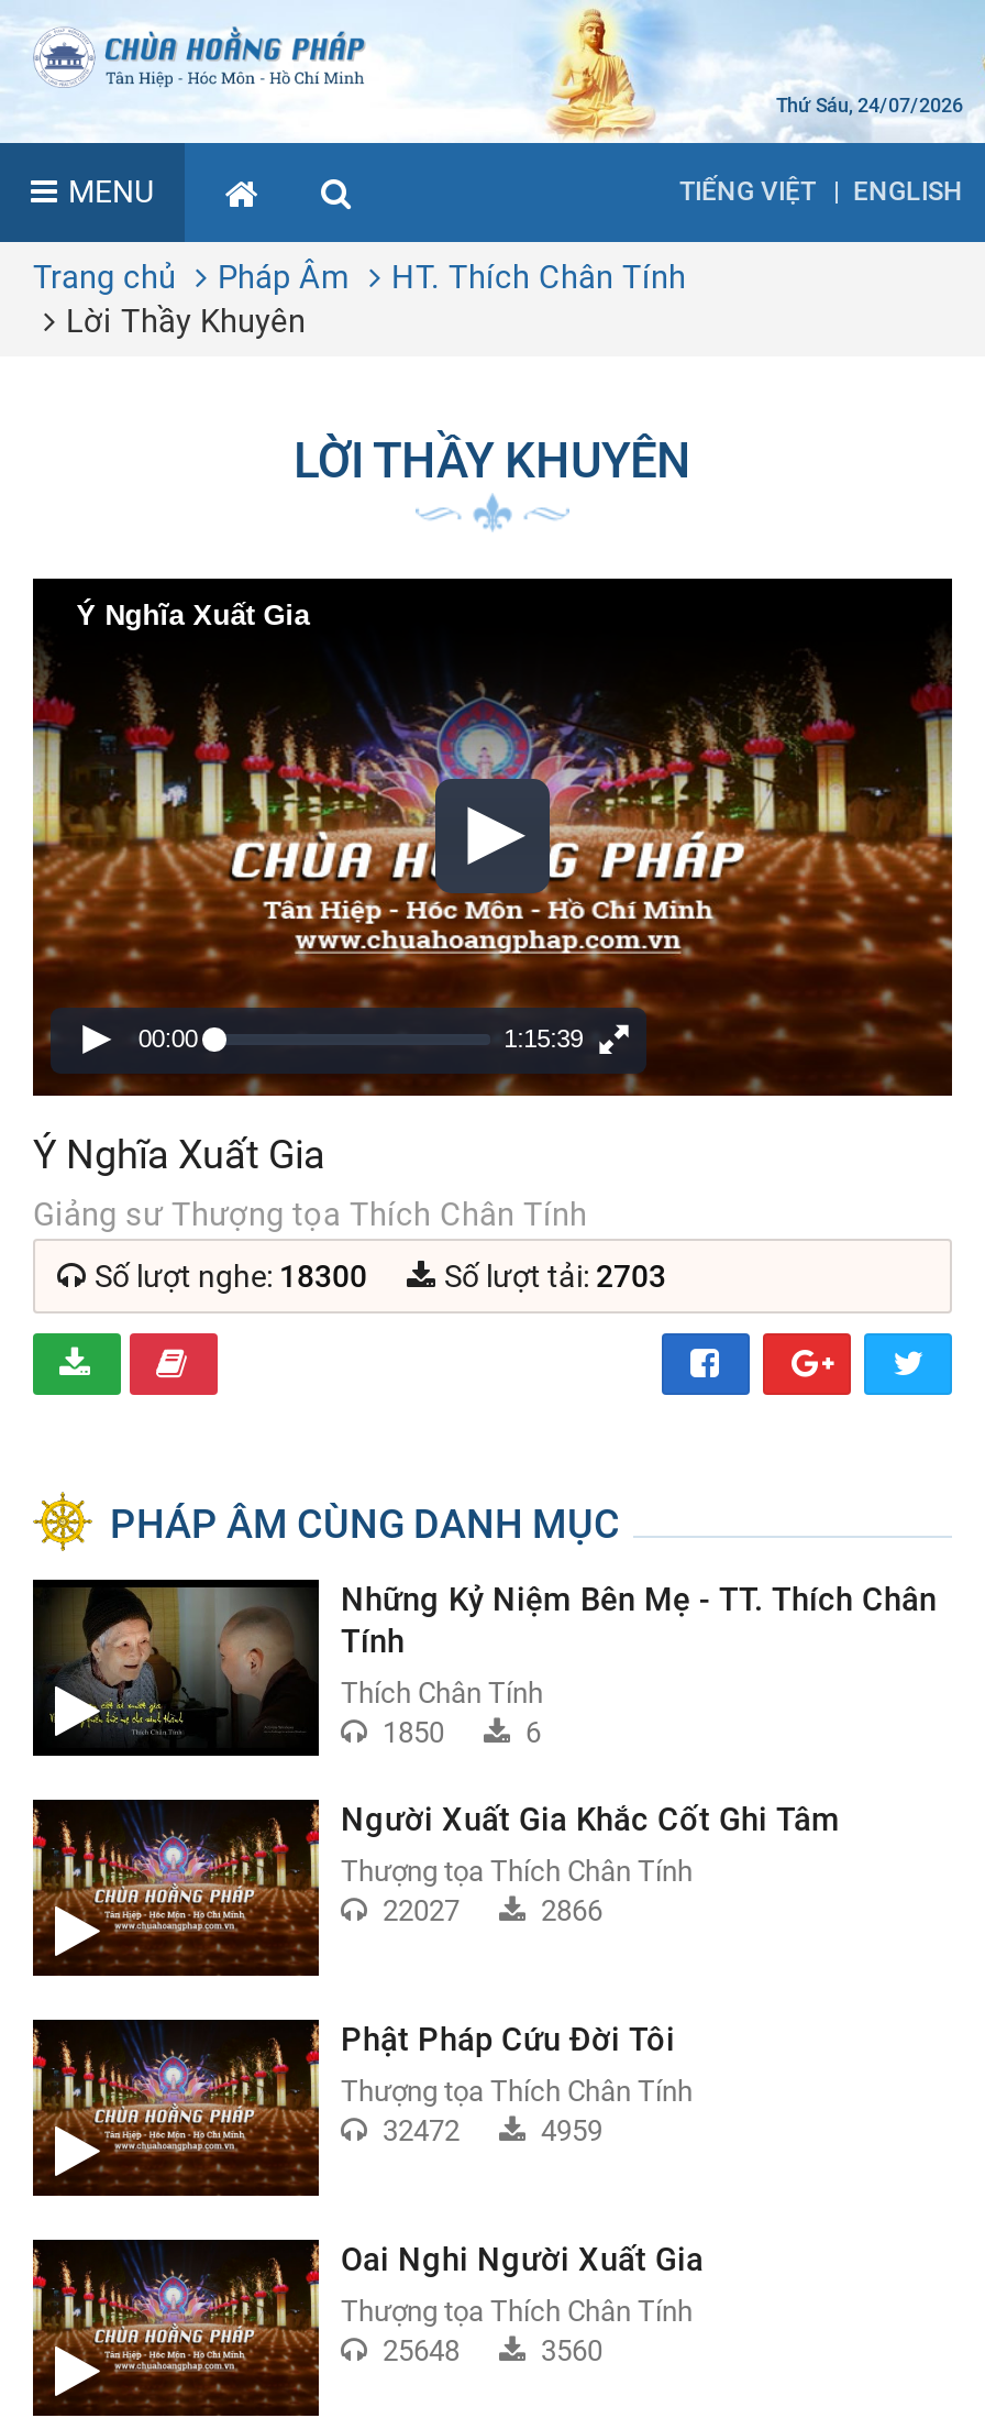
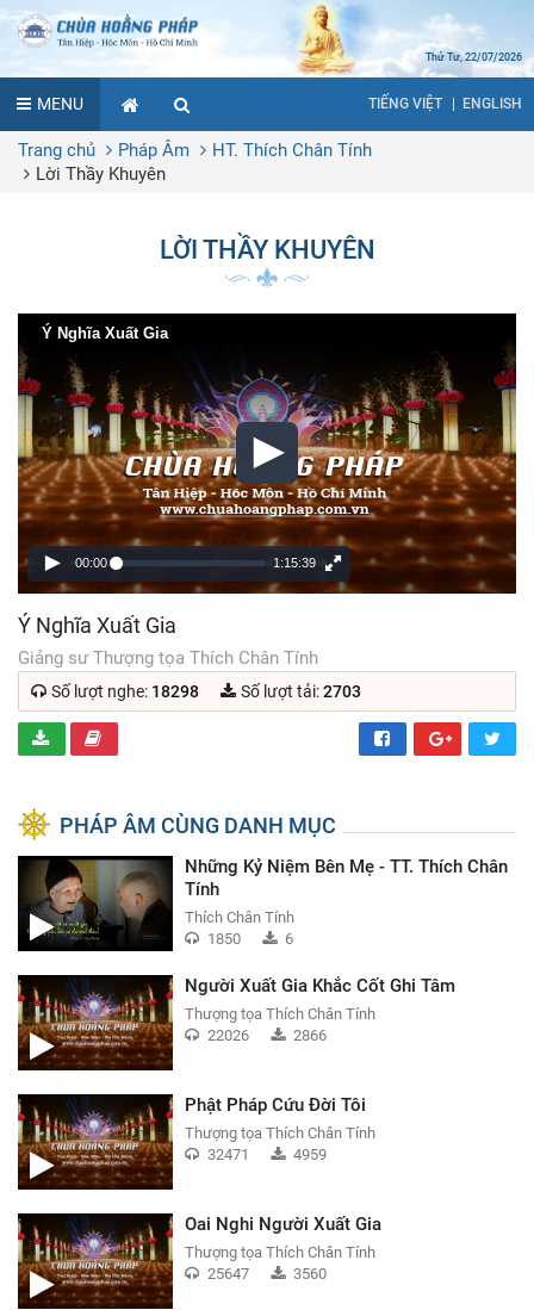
- Thứ Sáu, 24/07/2026
+ Thứ Tư, 22/07/2026

- Số lượt nghe: 18300
+ Số lượt nghe: 18298

- 22027
+ 22026

- 32472
+ 32471

- 25648
+ 25647
